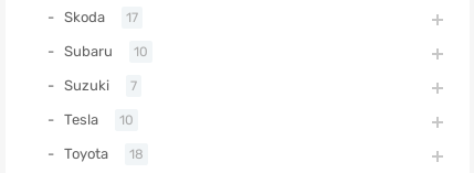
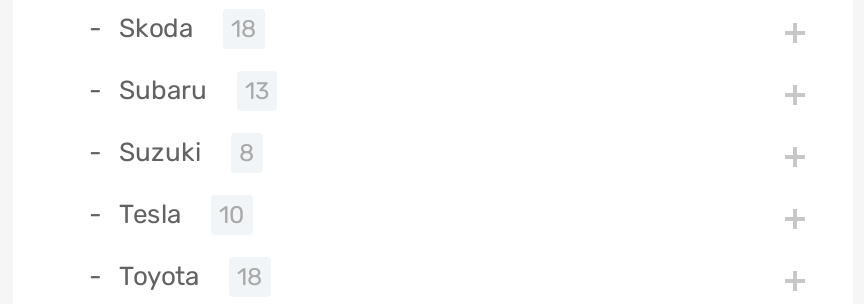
- Skoda 17
+ Skoda 18

- Subaru 10
+ Subaru 13

- Suzuki 7
+ Suzuki 8
